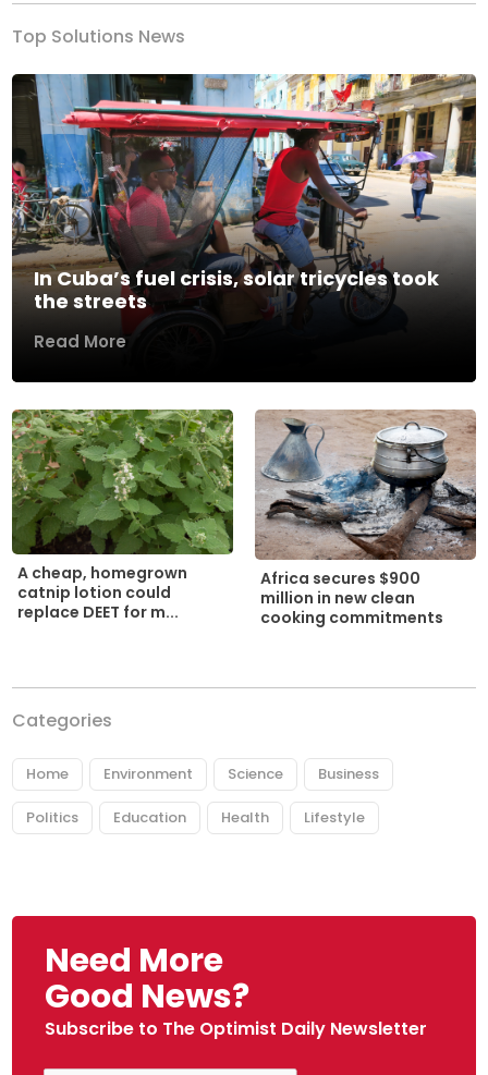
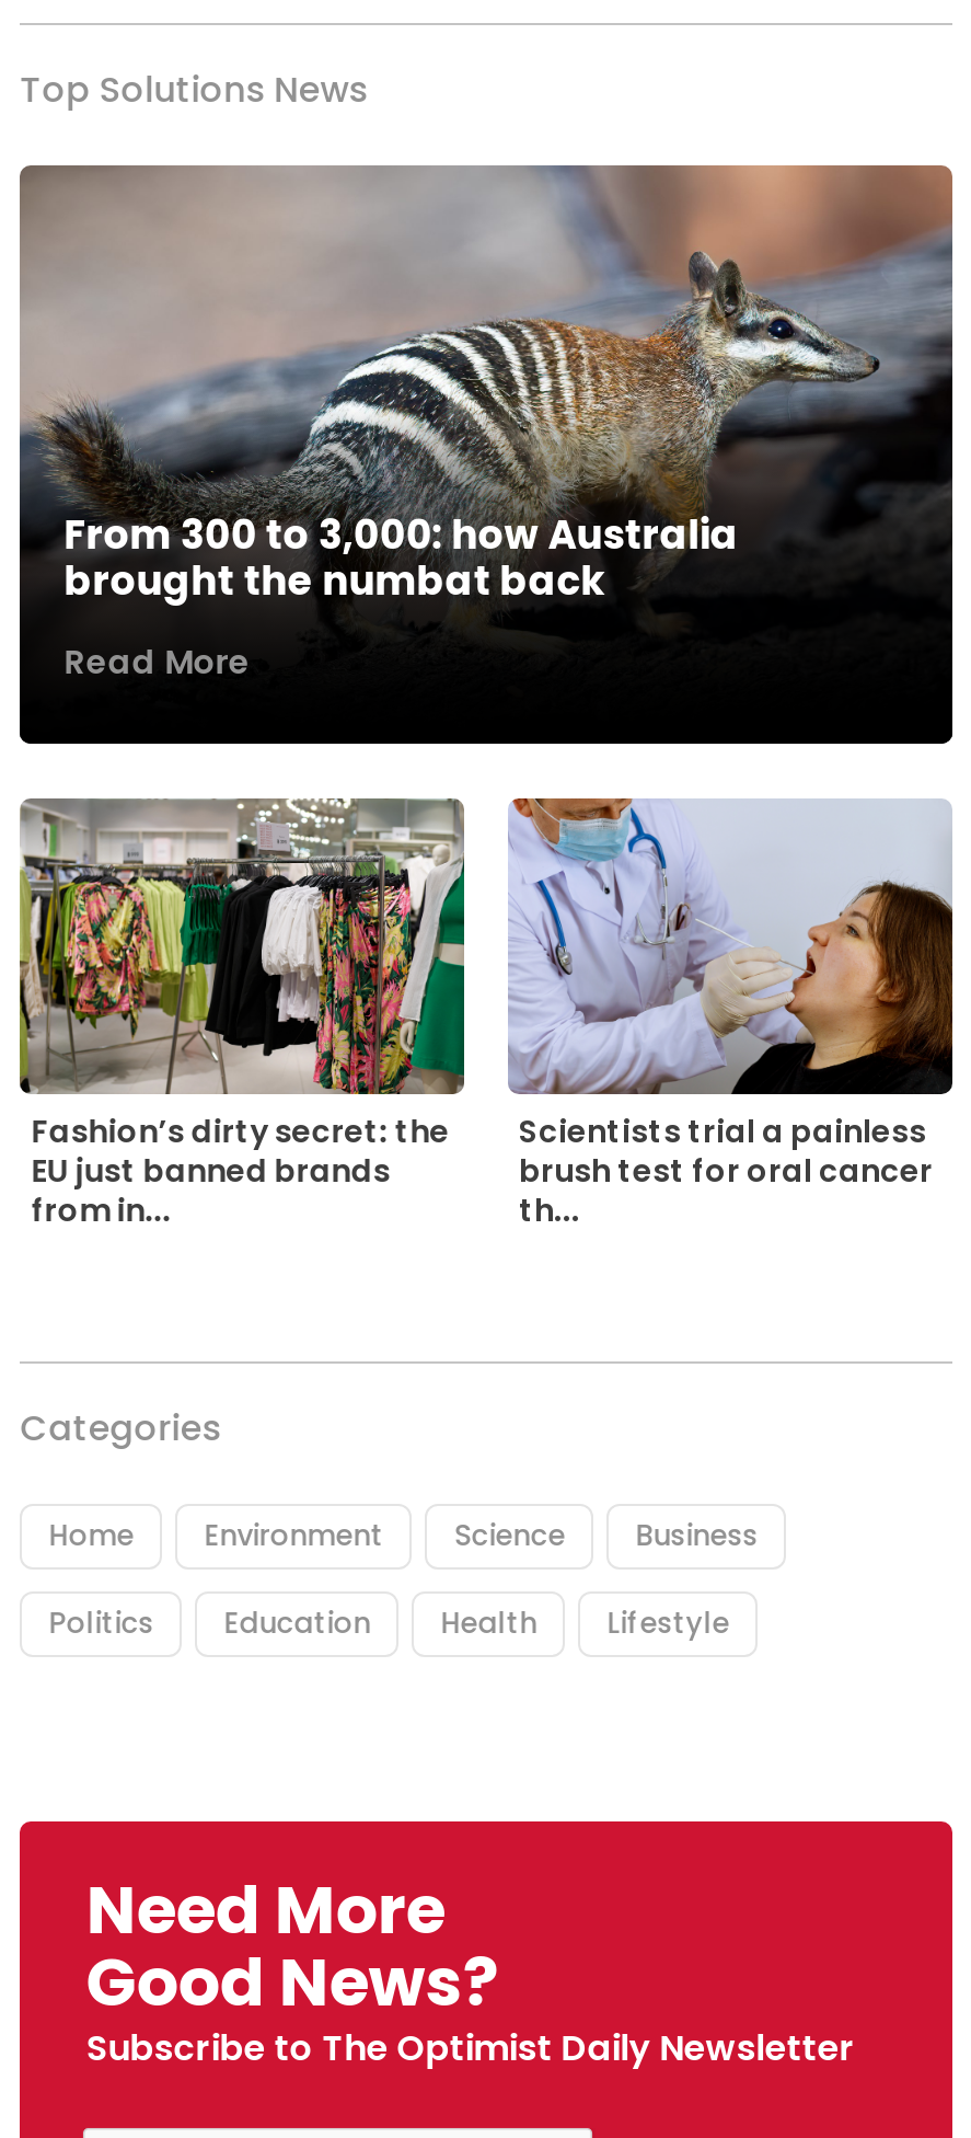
- [image]
- In Cuba’s fuel crisis, solar tricycles took
- the streets
+ [image]
+ From 300 to 3,000: how Australia
+ brought the numbat back

- [image]
- A cheap, homegrown
- catnip lotion could
- replace DEET for m...
+ [image]
+ Fashion’s dirty secret: the
+ EU just banned brands
+ from in...

- [image]
- Africa secures $900
- million in new clean
- cooking commitments
+ [image]
+ Scientists trial a painless
+ brush test for oral cancer
+ th...
